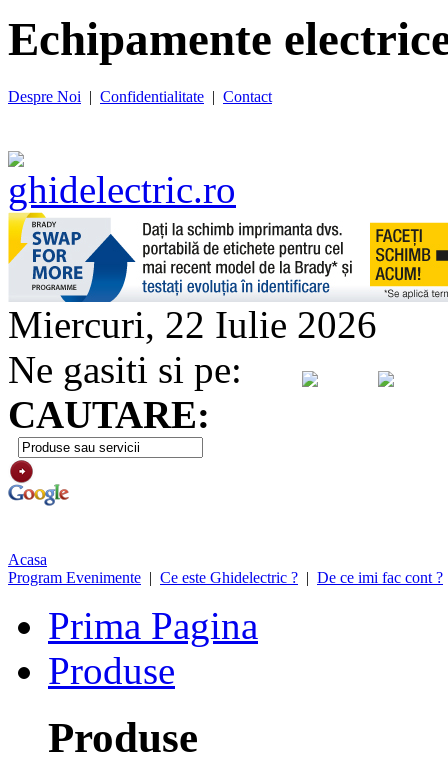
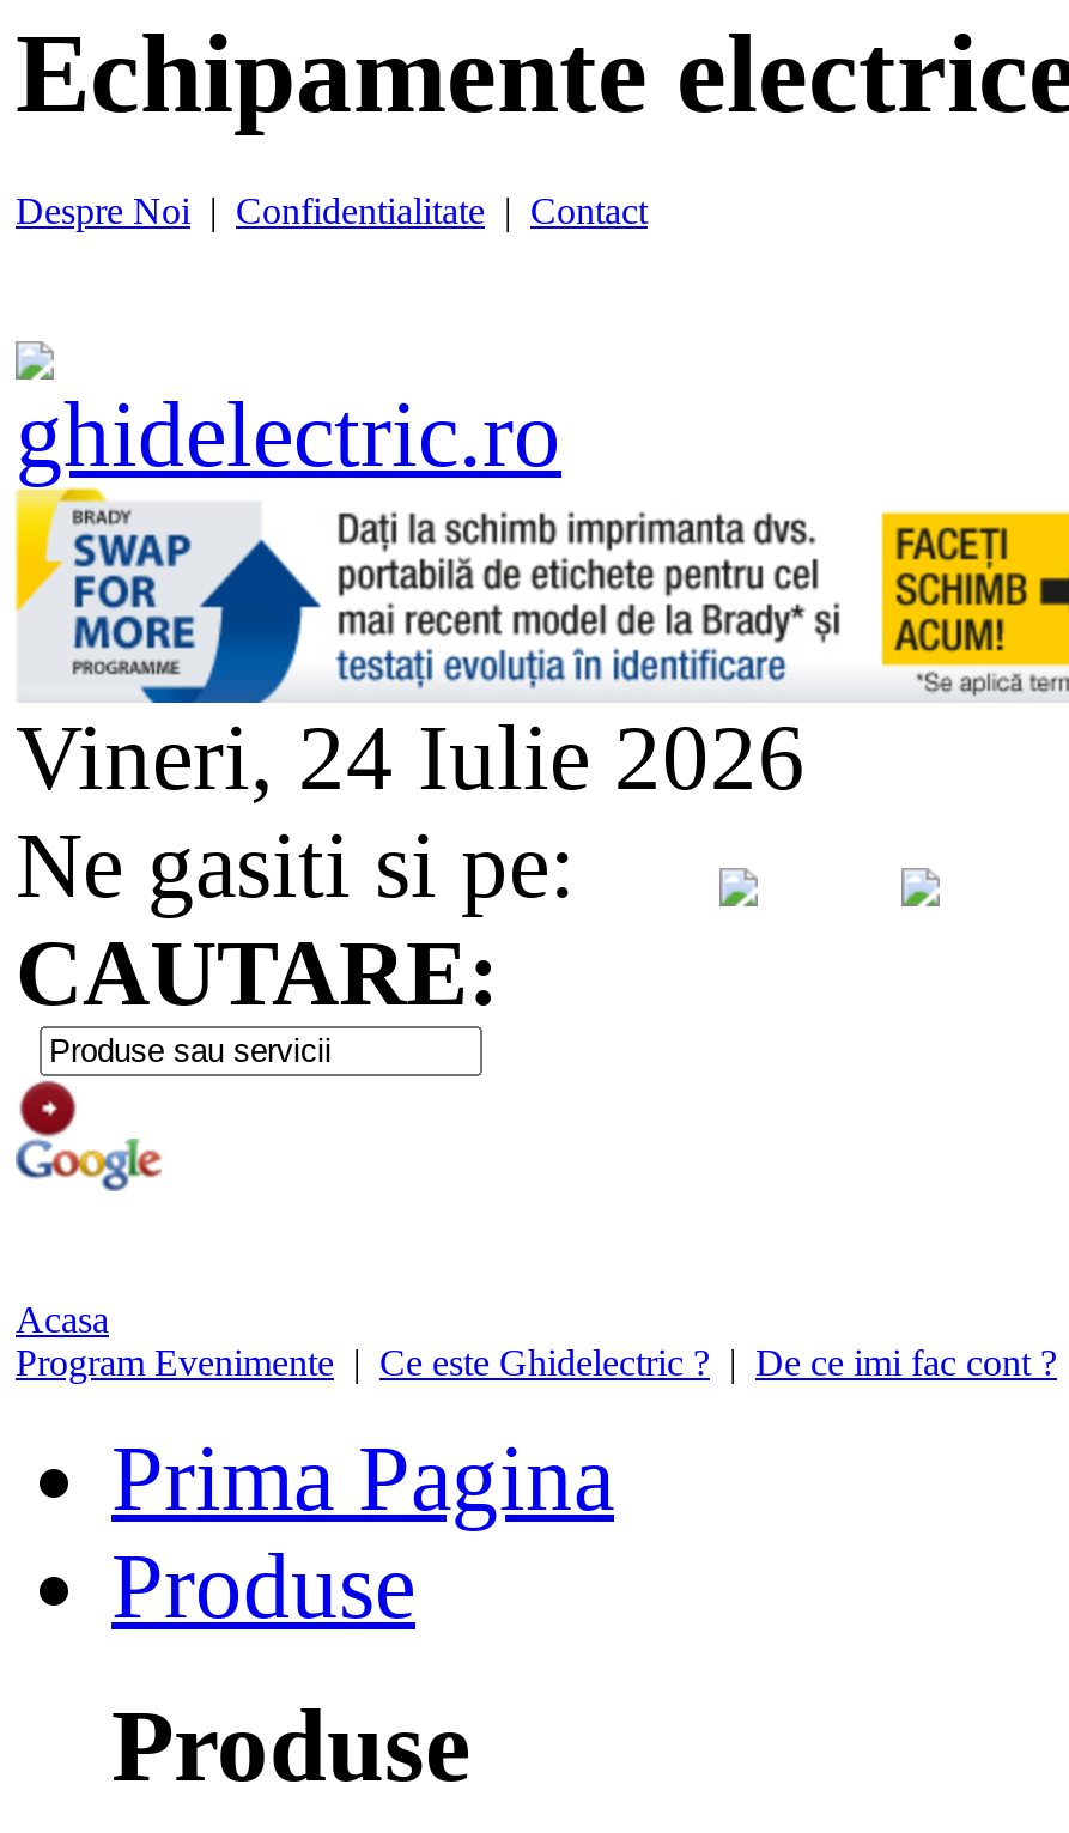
- Miercuri, 22 Iulie 2026
+ Vineri, 24 Iulie 2026
